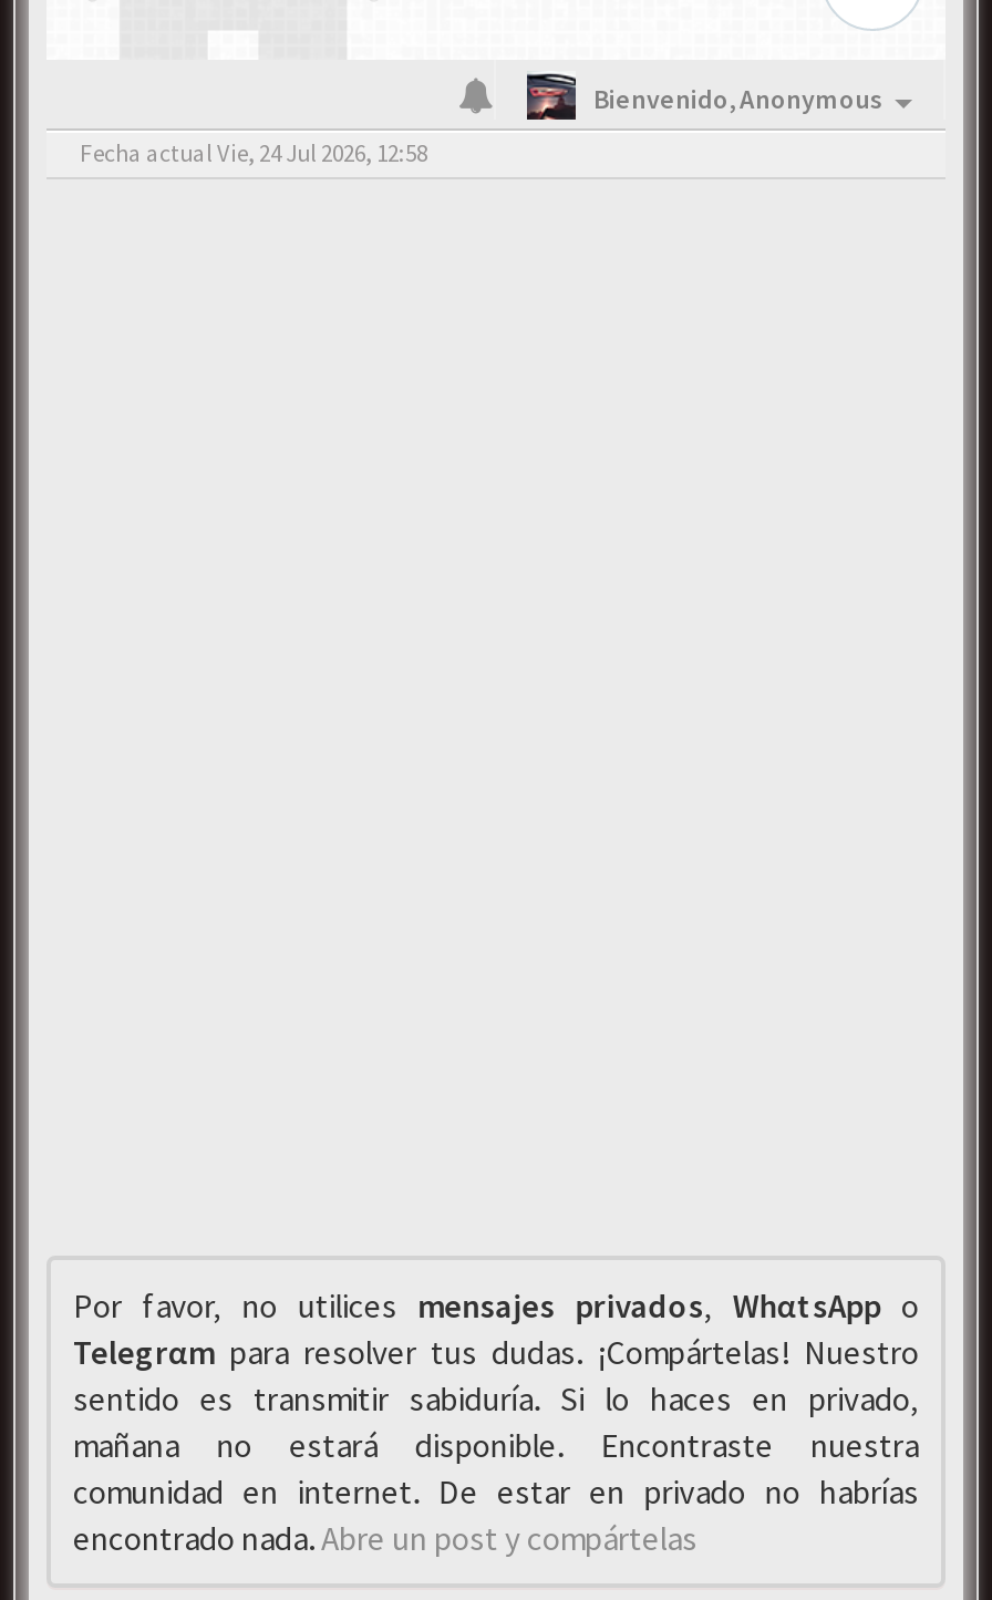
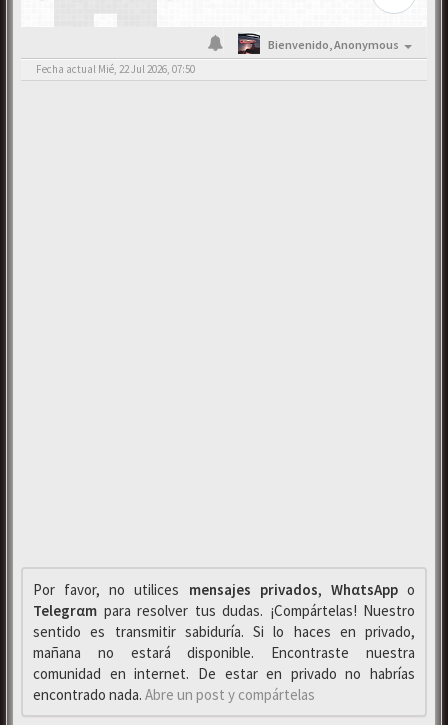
- Fecha actual Vie, 24 Jul 2026, 12:58
+ Fecha actual Mié, 22 Jul 2026, 07:50
